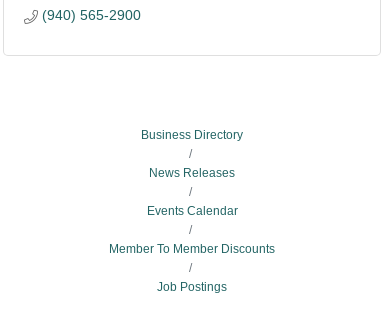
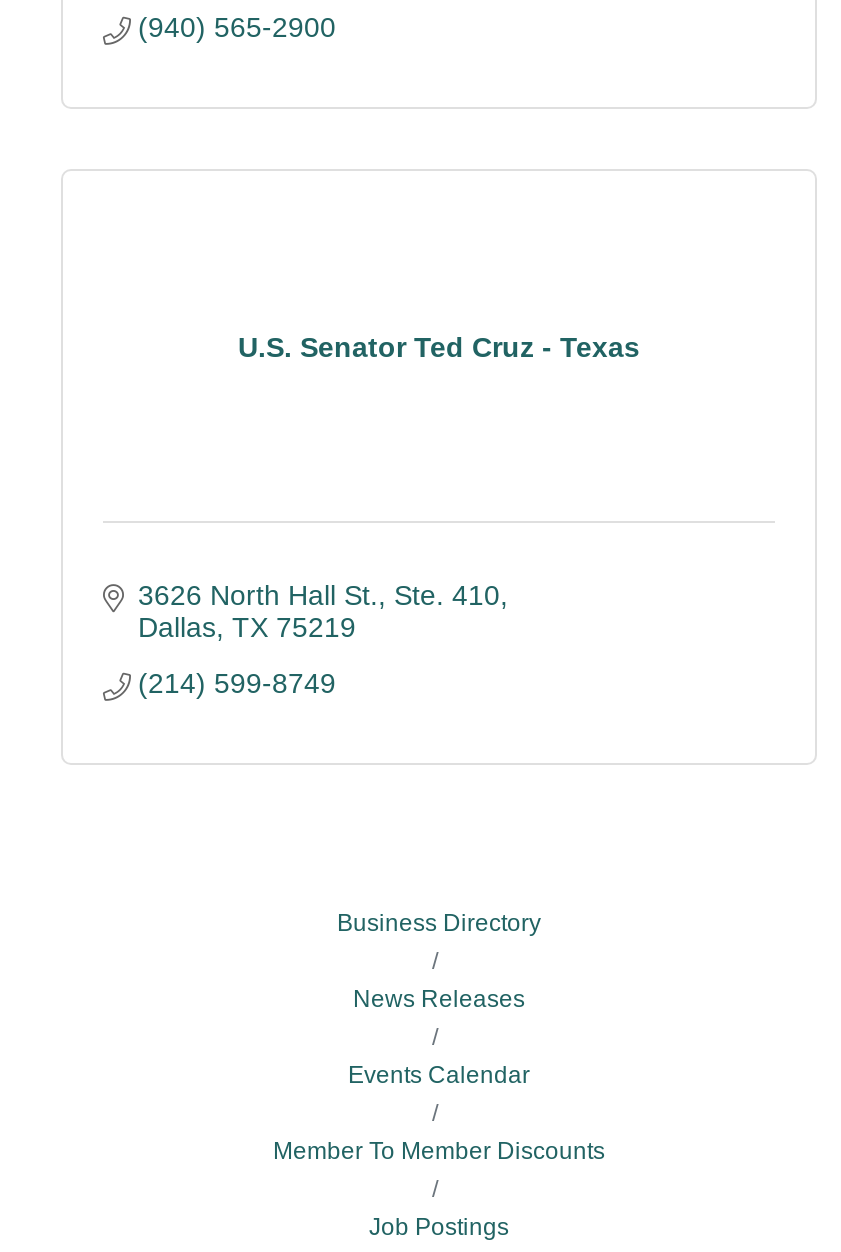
+ 3626 North Hall St., Ste. 410
+ Dallas TX 75219
+ (214) 599-8749

+ U.S. Senator Ted Cruz - Texas
